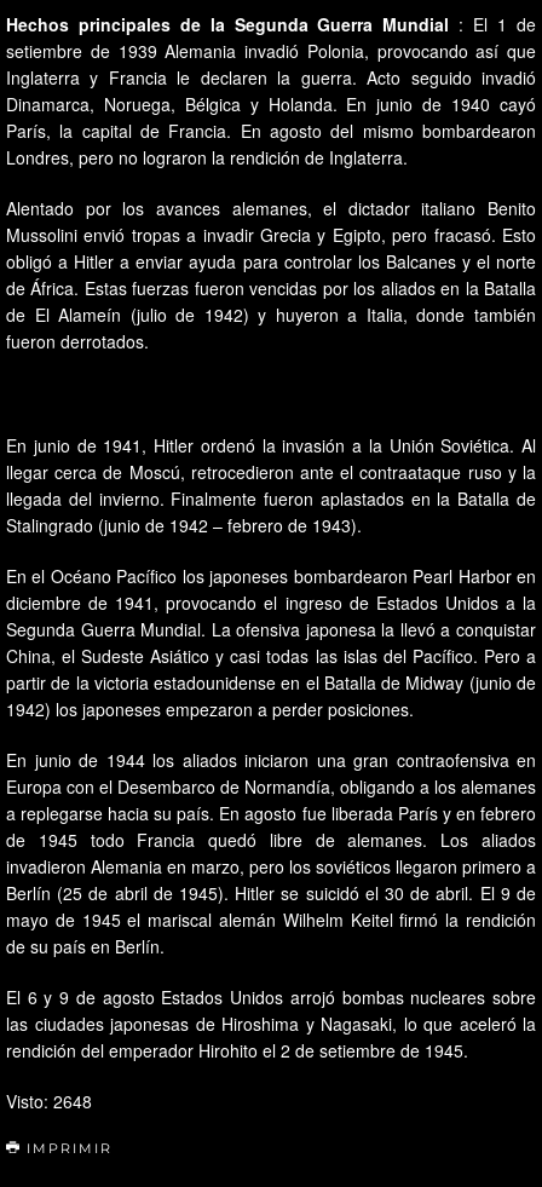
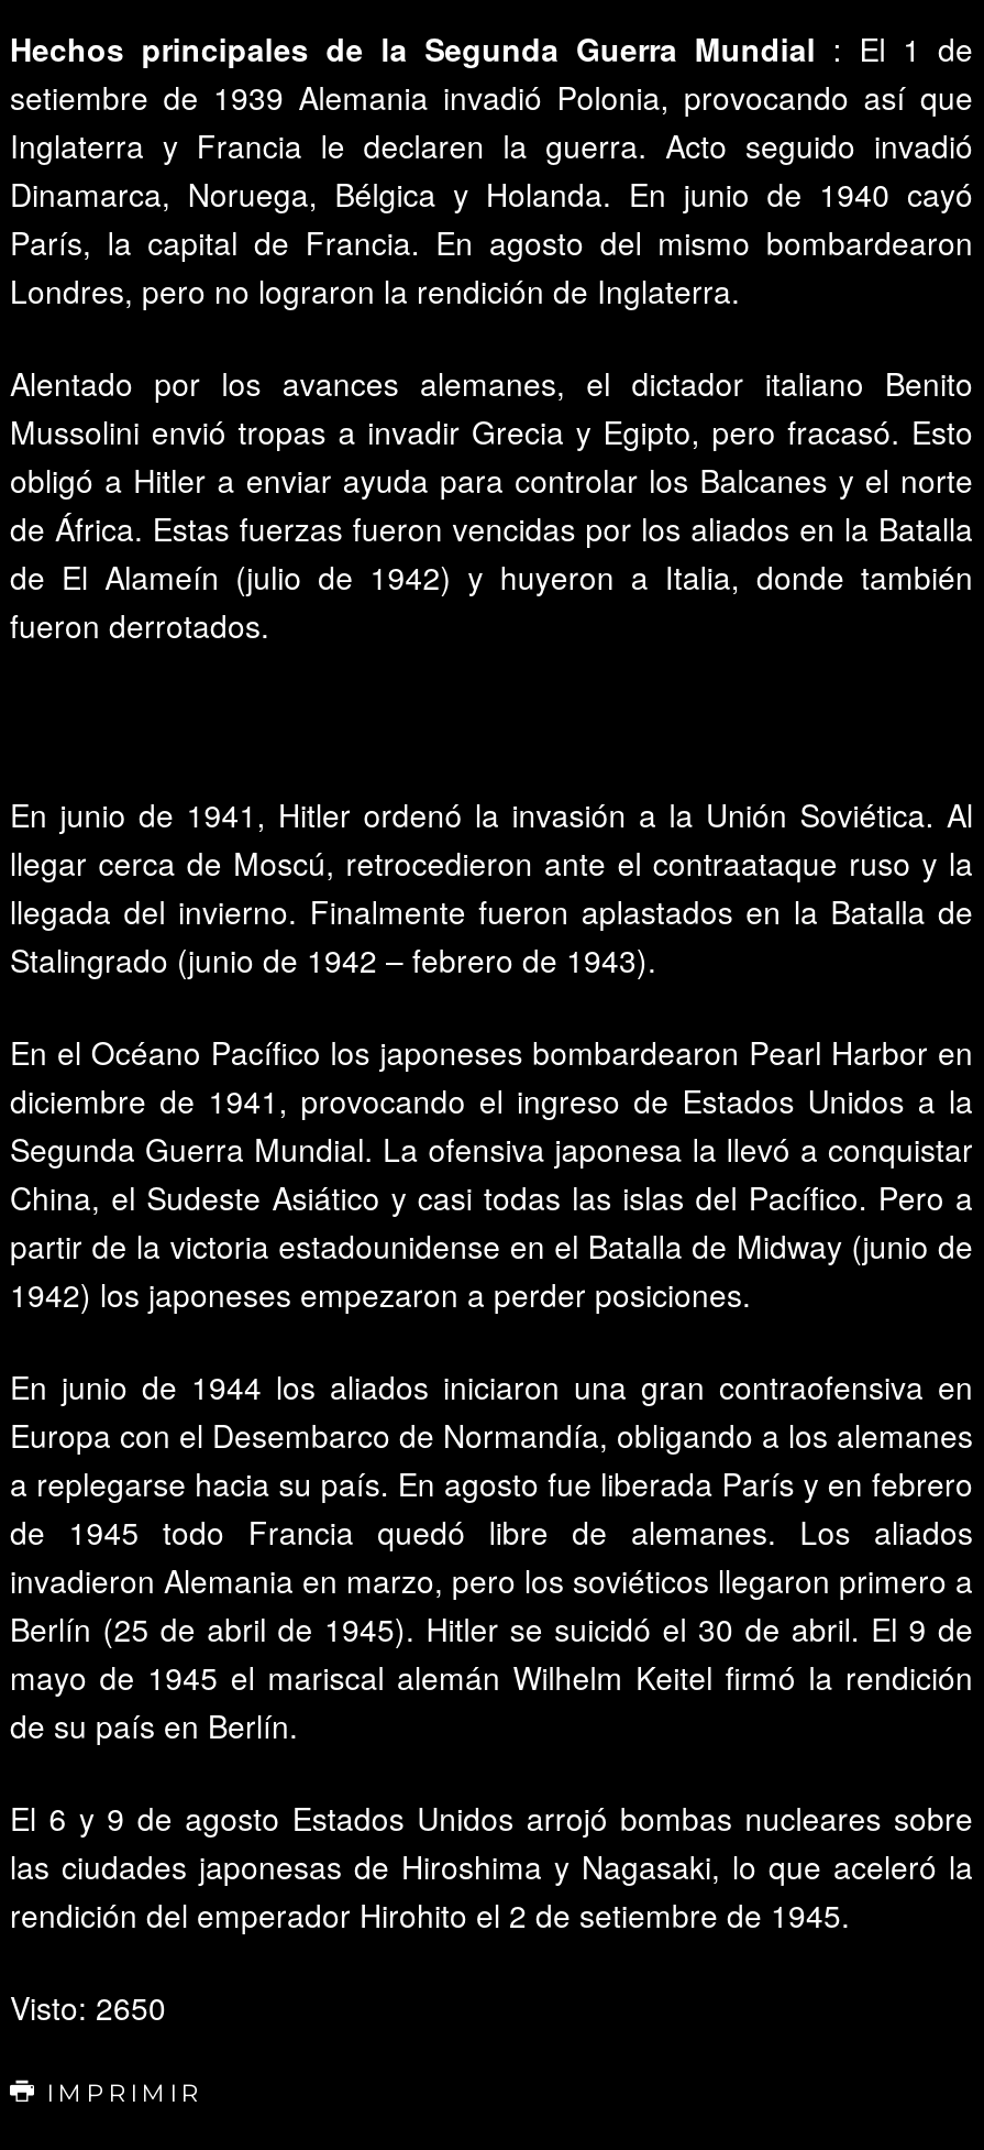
- Visto: 2648
+ Visto: 2650
